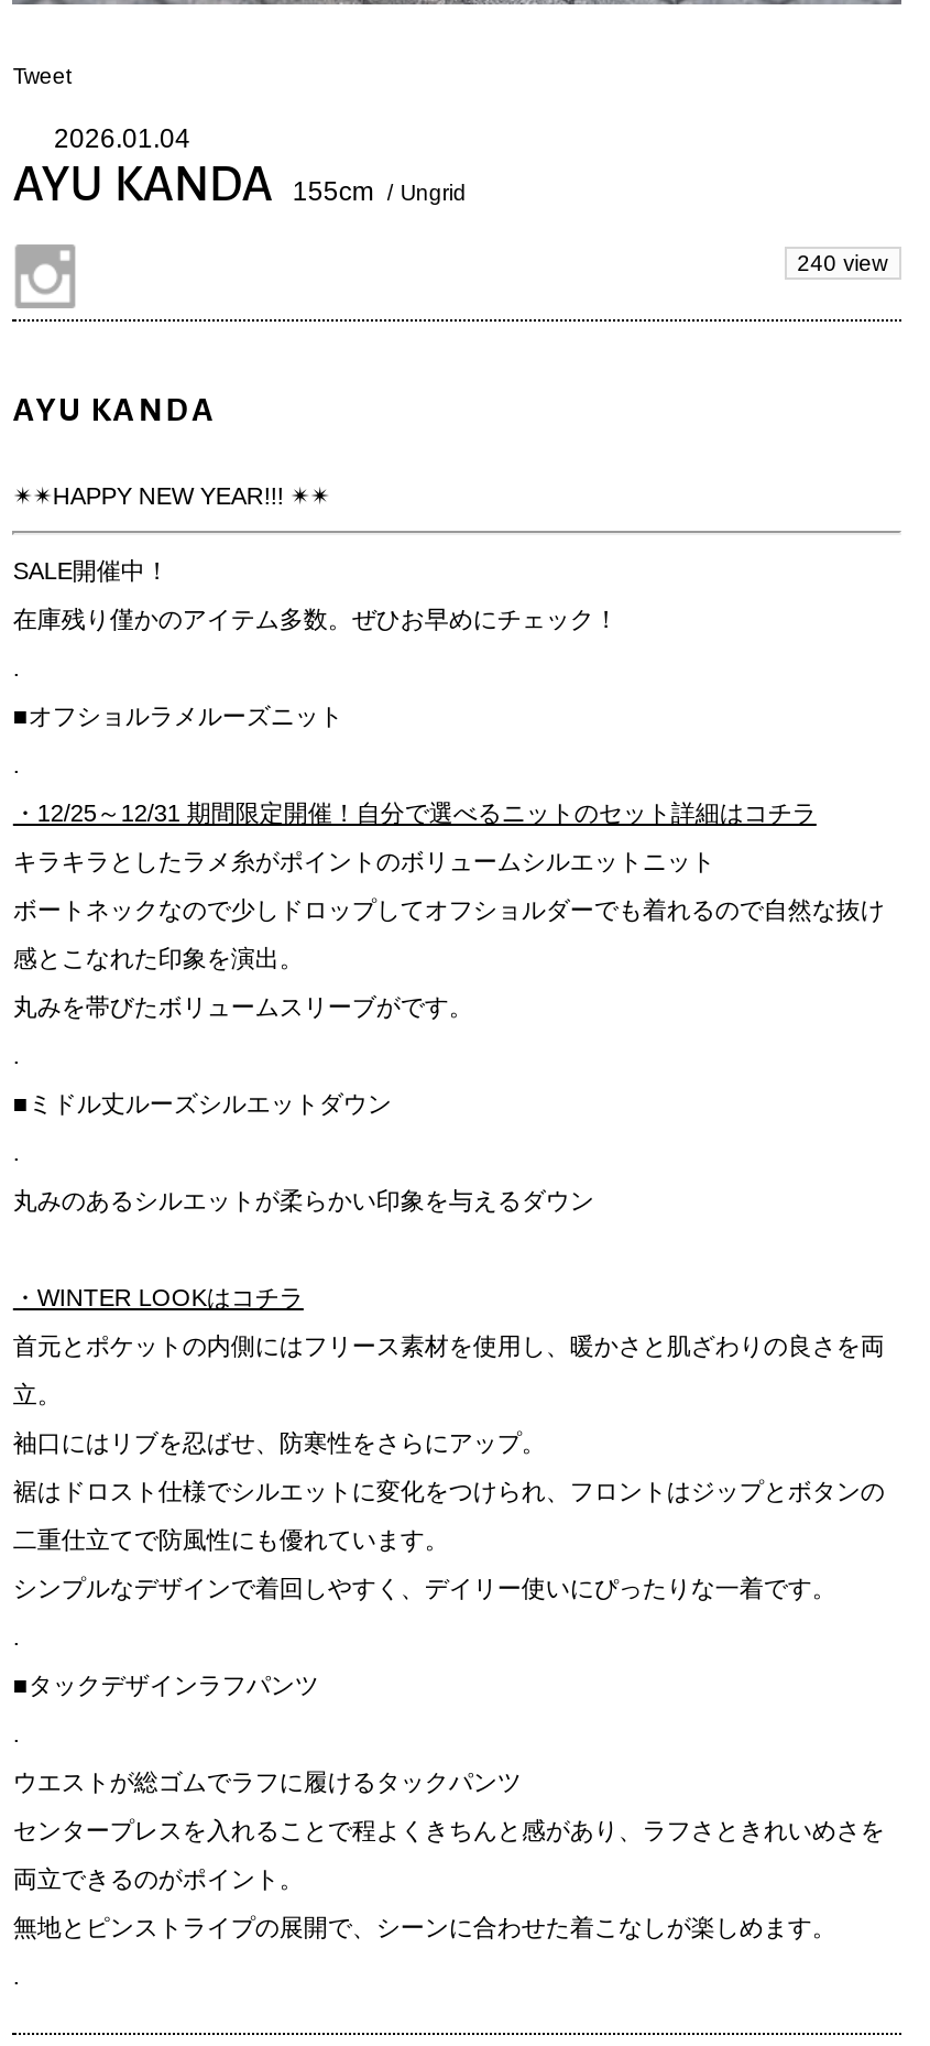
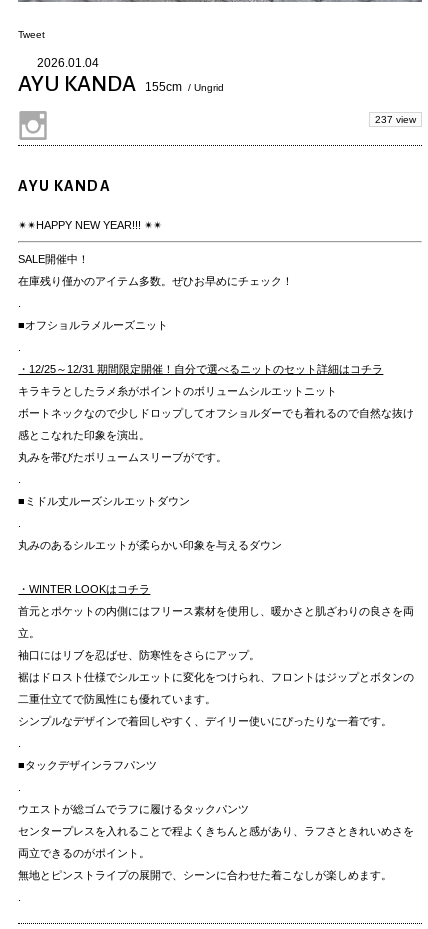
- 240 view
+ 237 view
